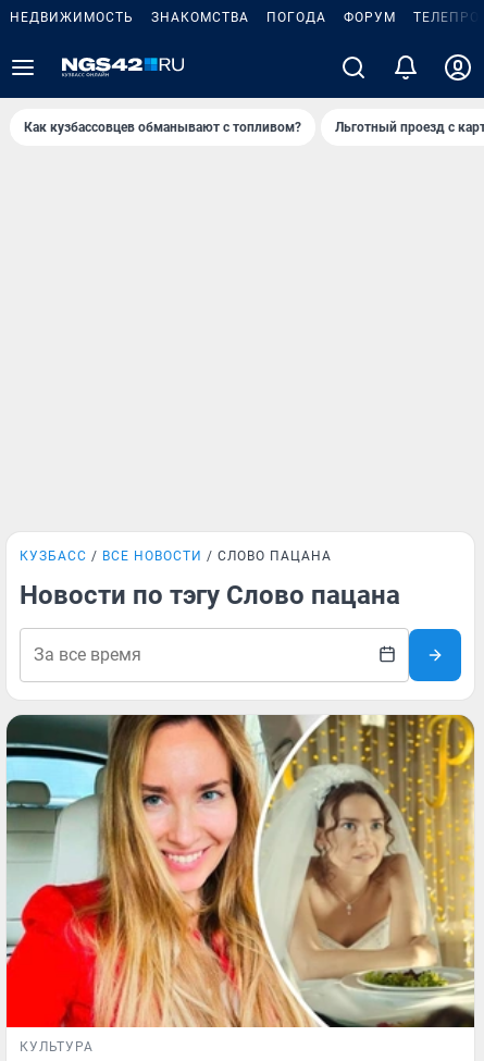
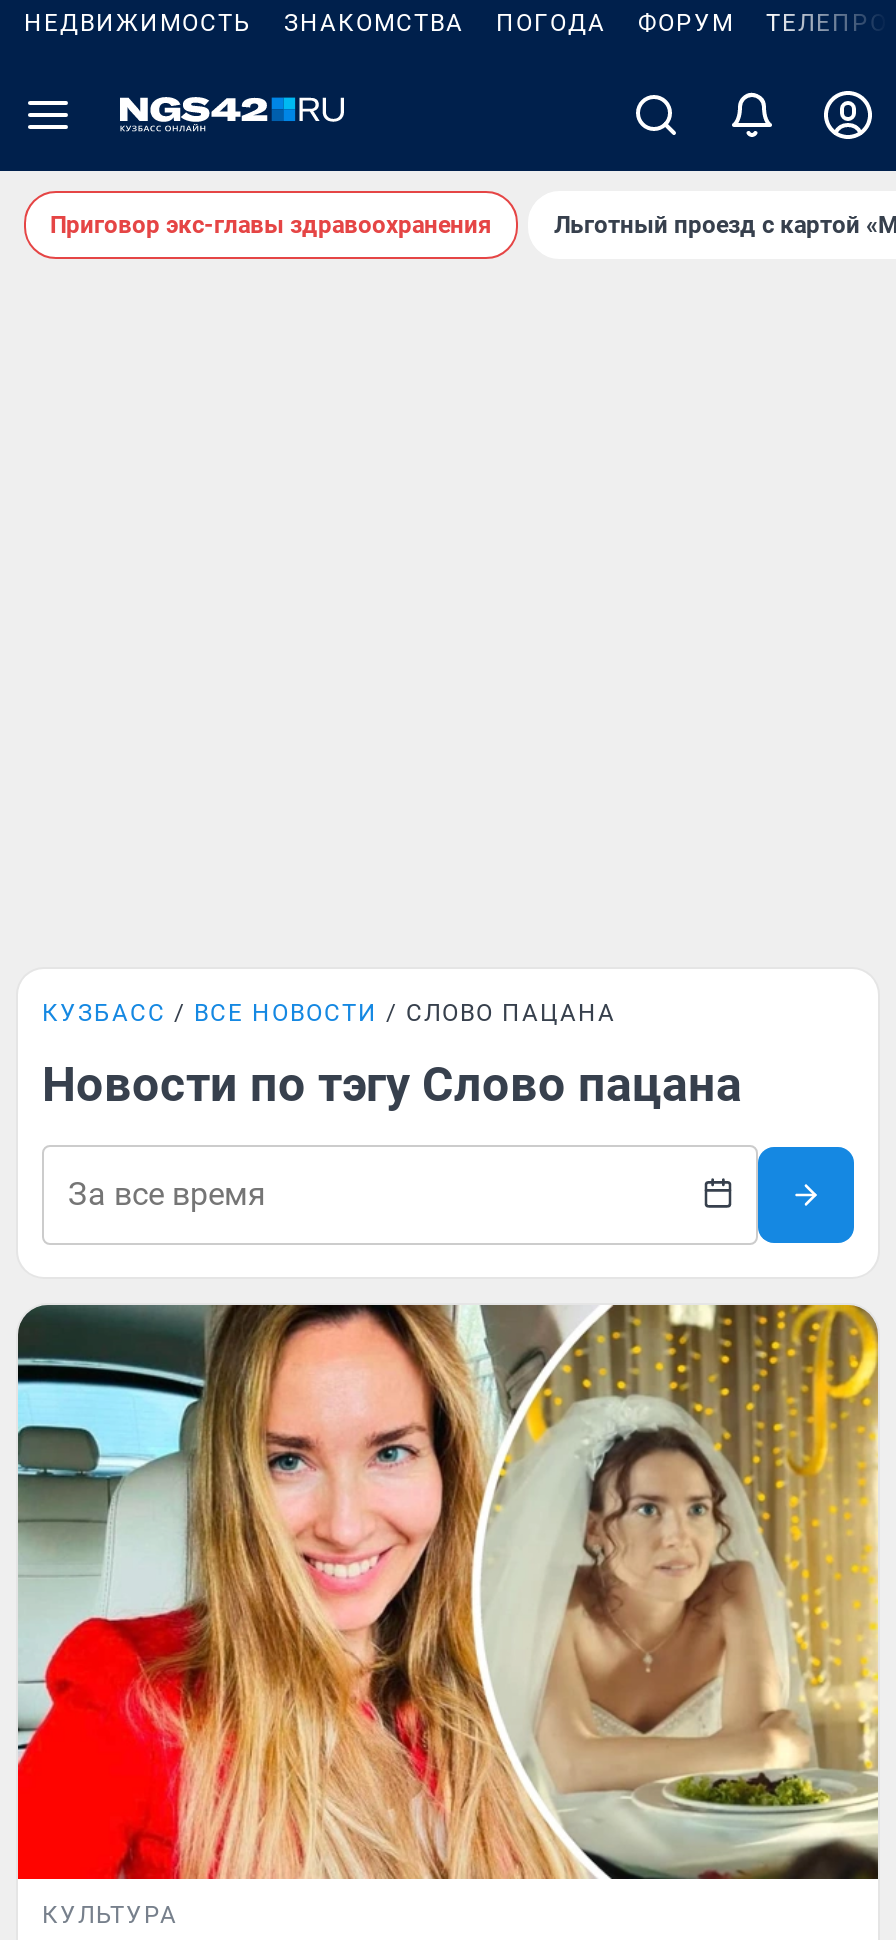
- Как кузбассовцев обманывают с топливом?
+ Приговор экс-главы здравоохранения
